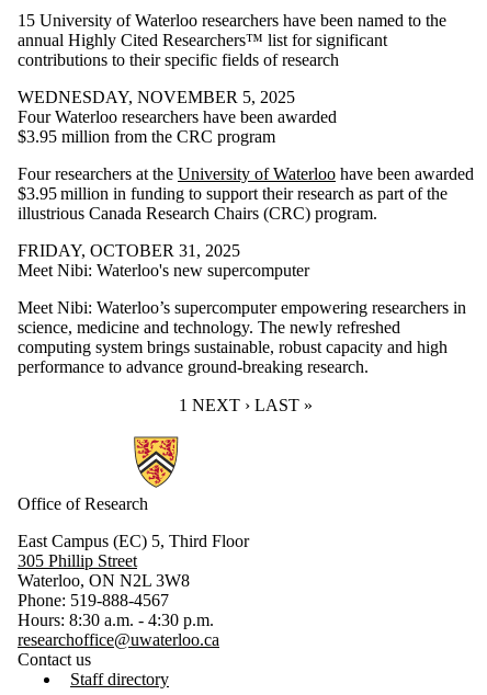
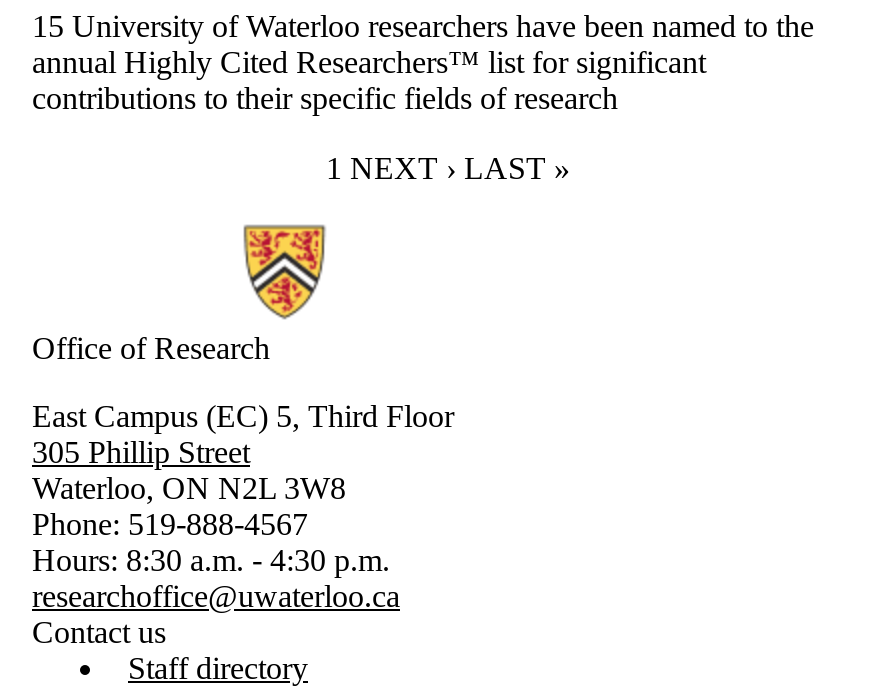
- WEDNESDAY, NOVEMBER 5, 2025
- Four Waterloo researchers have been awarded
- $3.95 million from the CRC program
- Four researchers at the University of Waterloo have been awarded
- $3.95 million in funding to support their research as part of the
- illustrious Canada Research Chairs (CRC) program.
- FRIDAY, OCTOBER 31, 2025
- Meet Nibi: Waterloo's new supercomputer
- Meet Nibi: Waterloo’s supercomputer empowering researchers in
- science, medicine and technology. The newly refreshed
- computing system brings sustainable, robust capacity and high
- performance to advance ground-breaking research.
